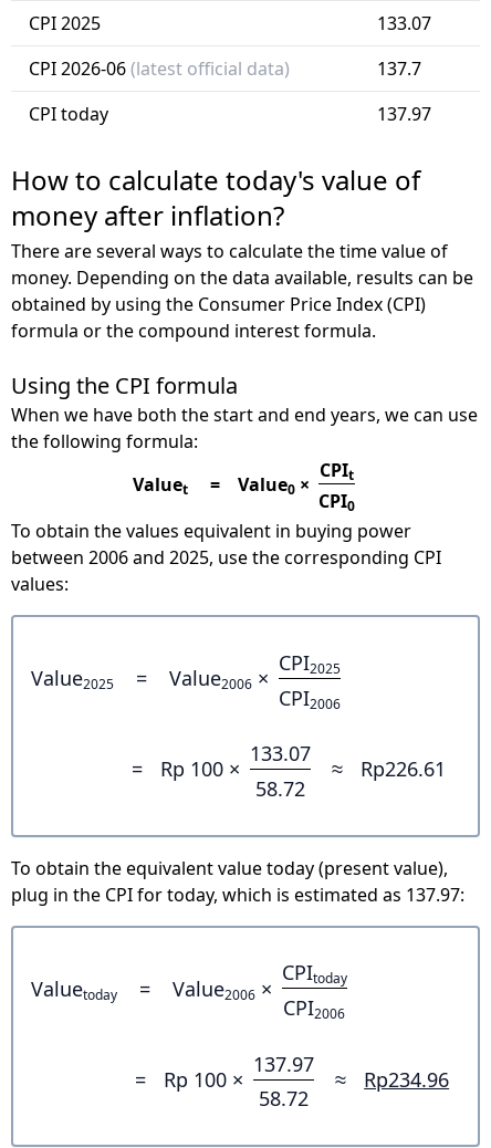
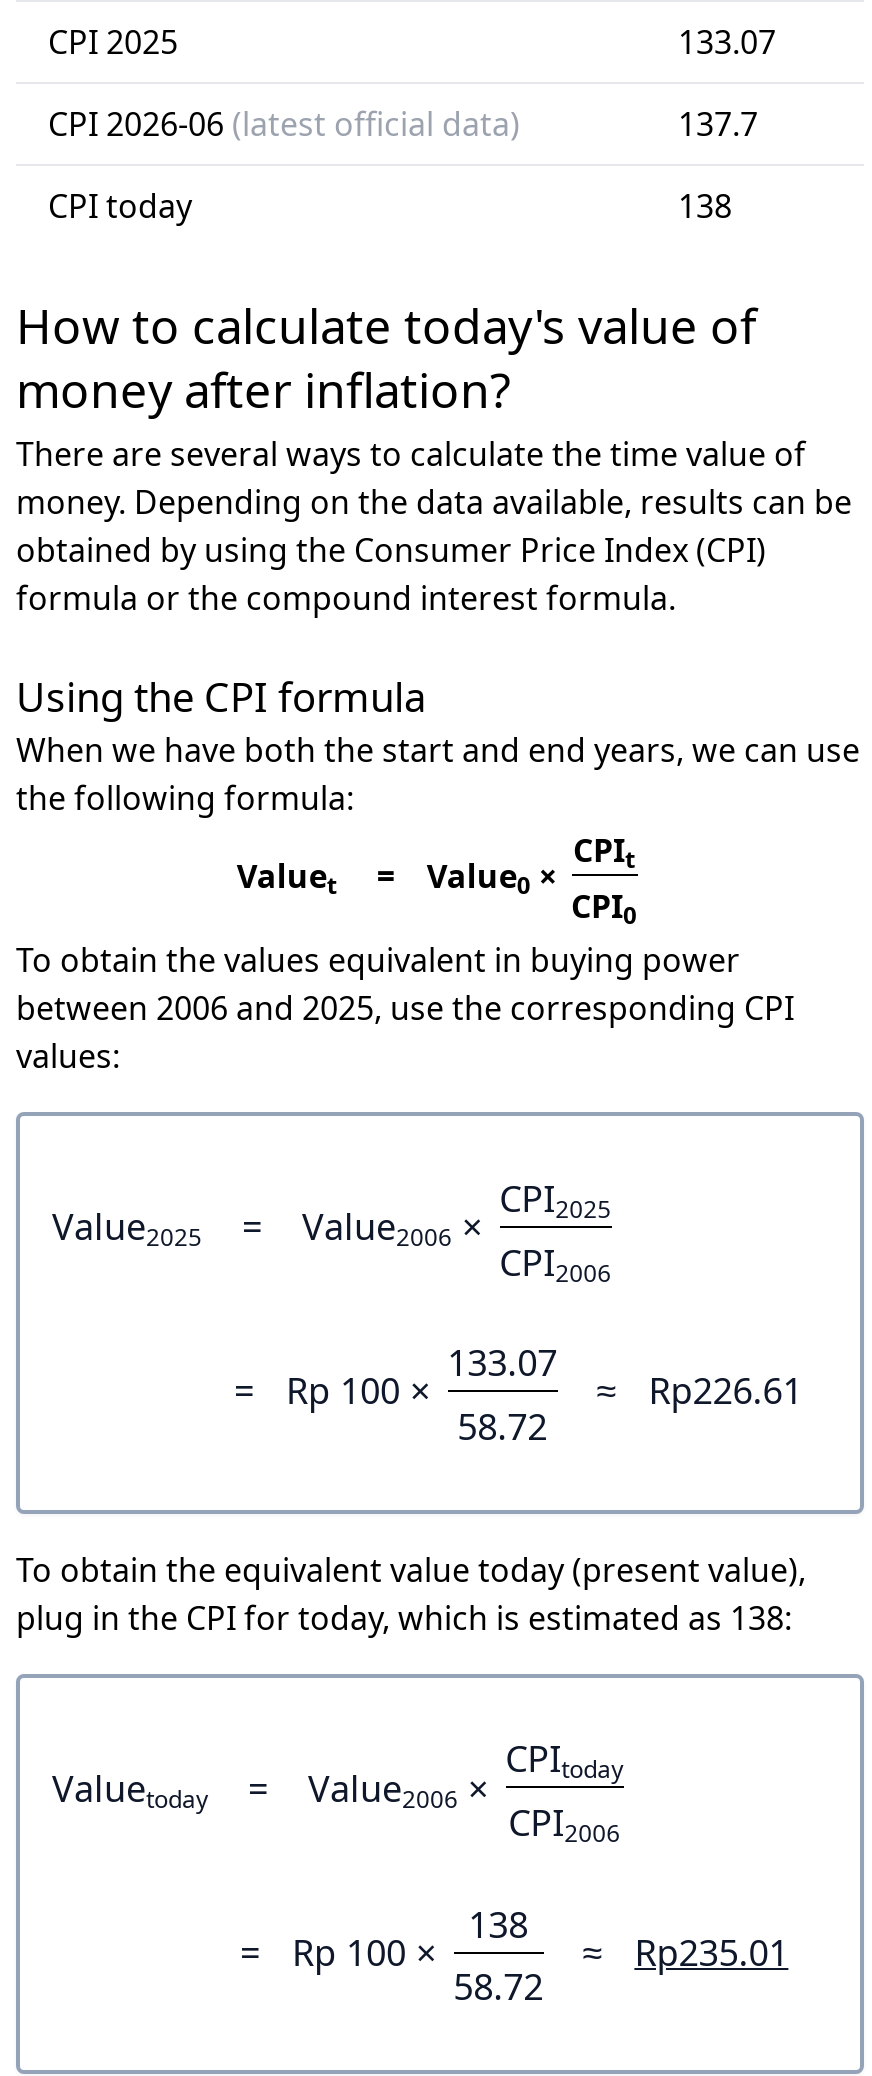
- 137.97
+ 138

- plug in the CPI for today, which is estimated as 137.97:
+ plug in the CPI for today, which is estimated as 138:

- 137.97
+ 138

- Rp234.96
+ Rp235.01
